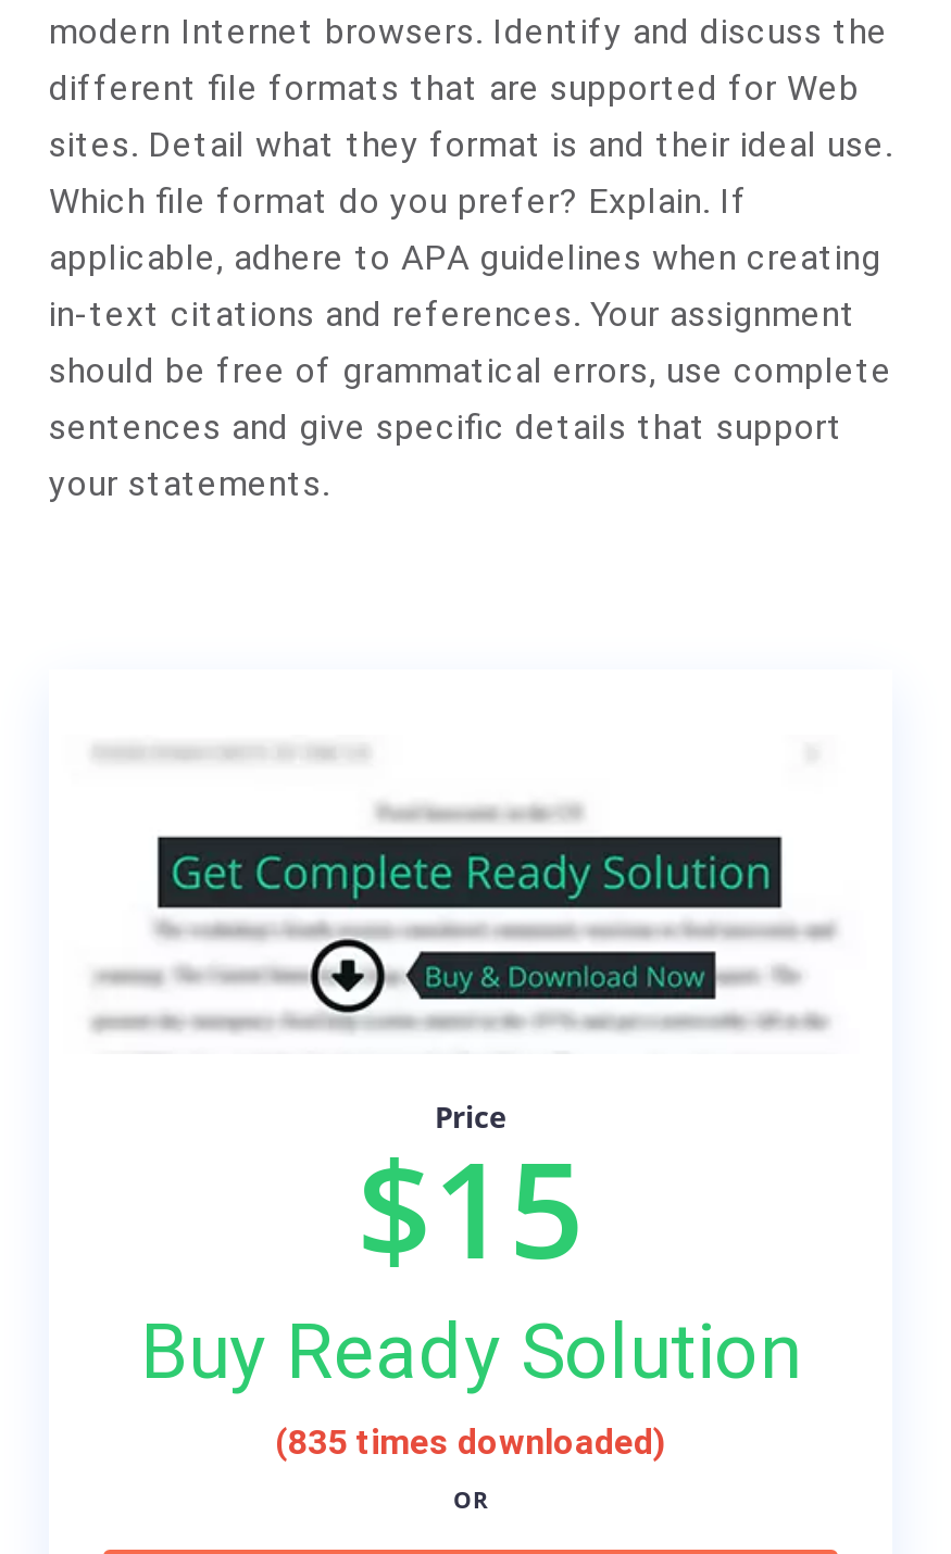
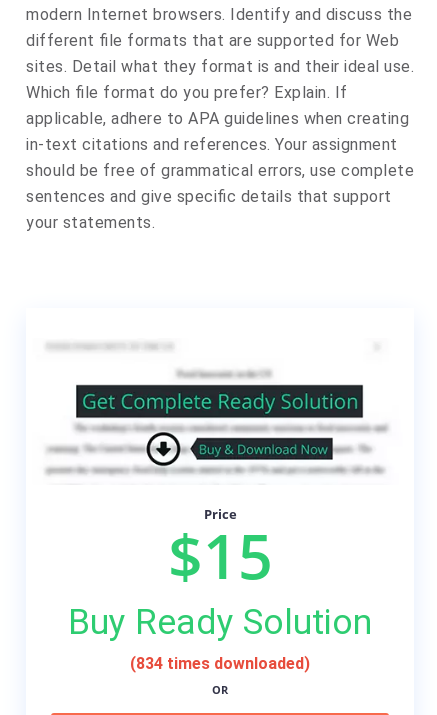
- (835 times downloaded)
+ (834 times downloaded)
